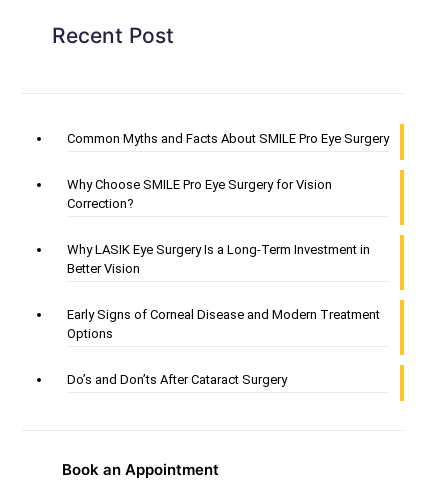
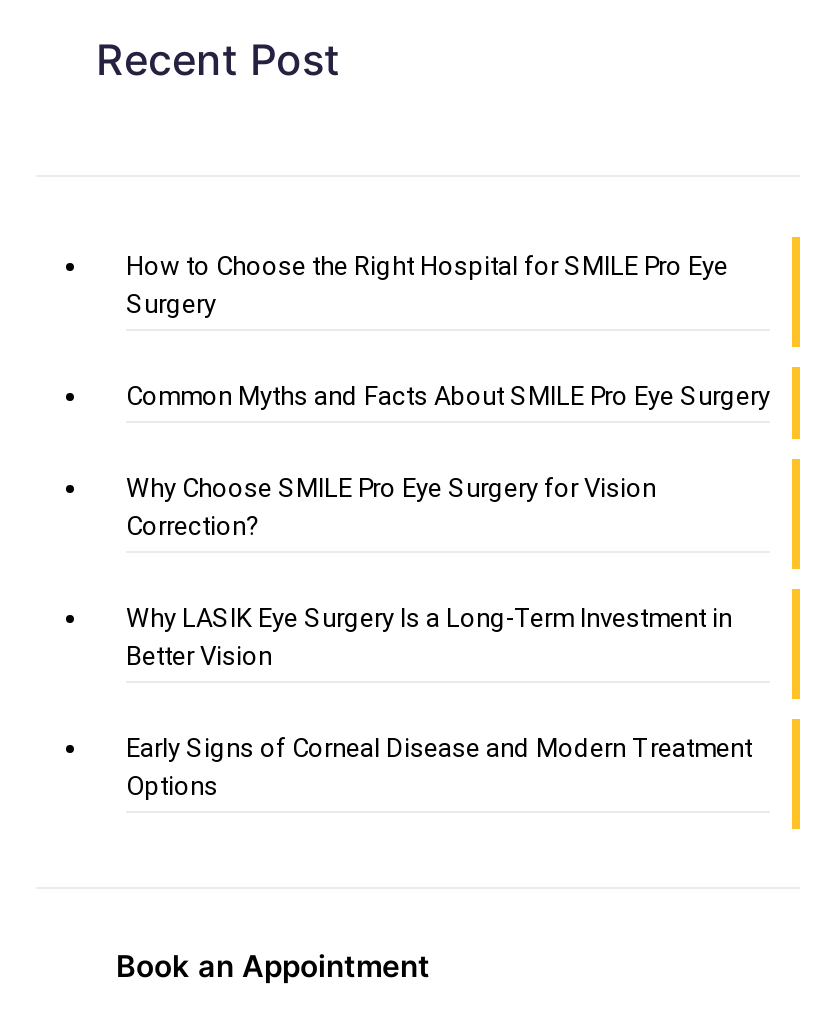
+ How to Choose the Right Hospital for SMILE Pro Eye
+ Surgery

moved down: Common Myths and Facts About SMILE Pro Eye Surgery | Why Choose SMILE Pro Eye Surgery for Vision | Correction? | Why LASIK Eye Surgery Is a Long-Term Investment in | Better Vision | Early Signs of Corneal Disease and Modern Treatment | Options

- Do’s and Don’ts After Cataract Surgery
